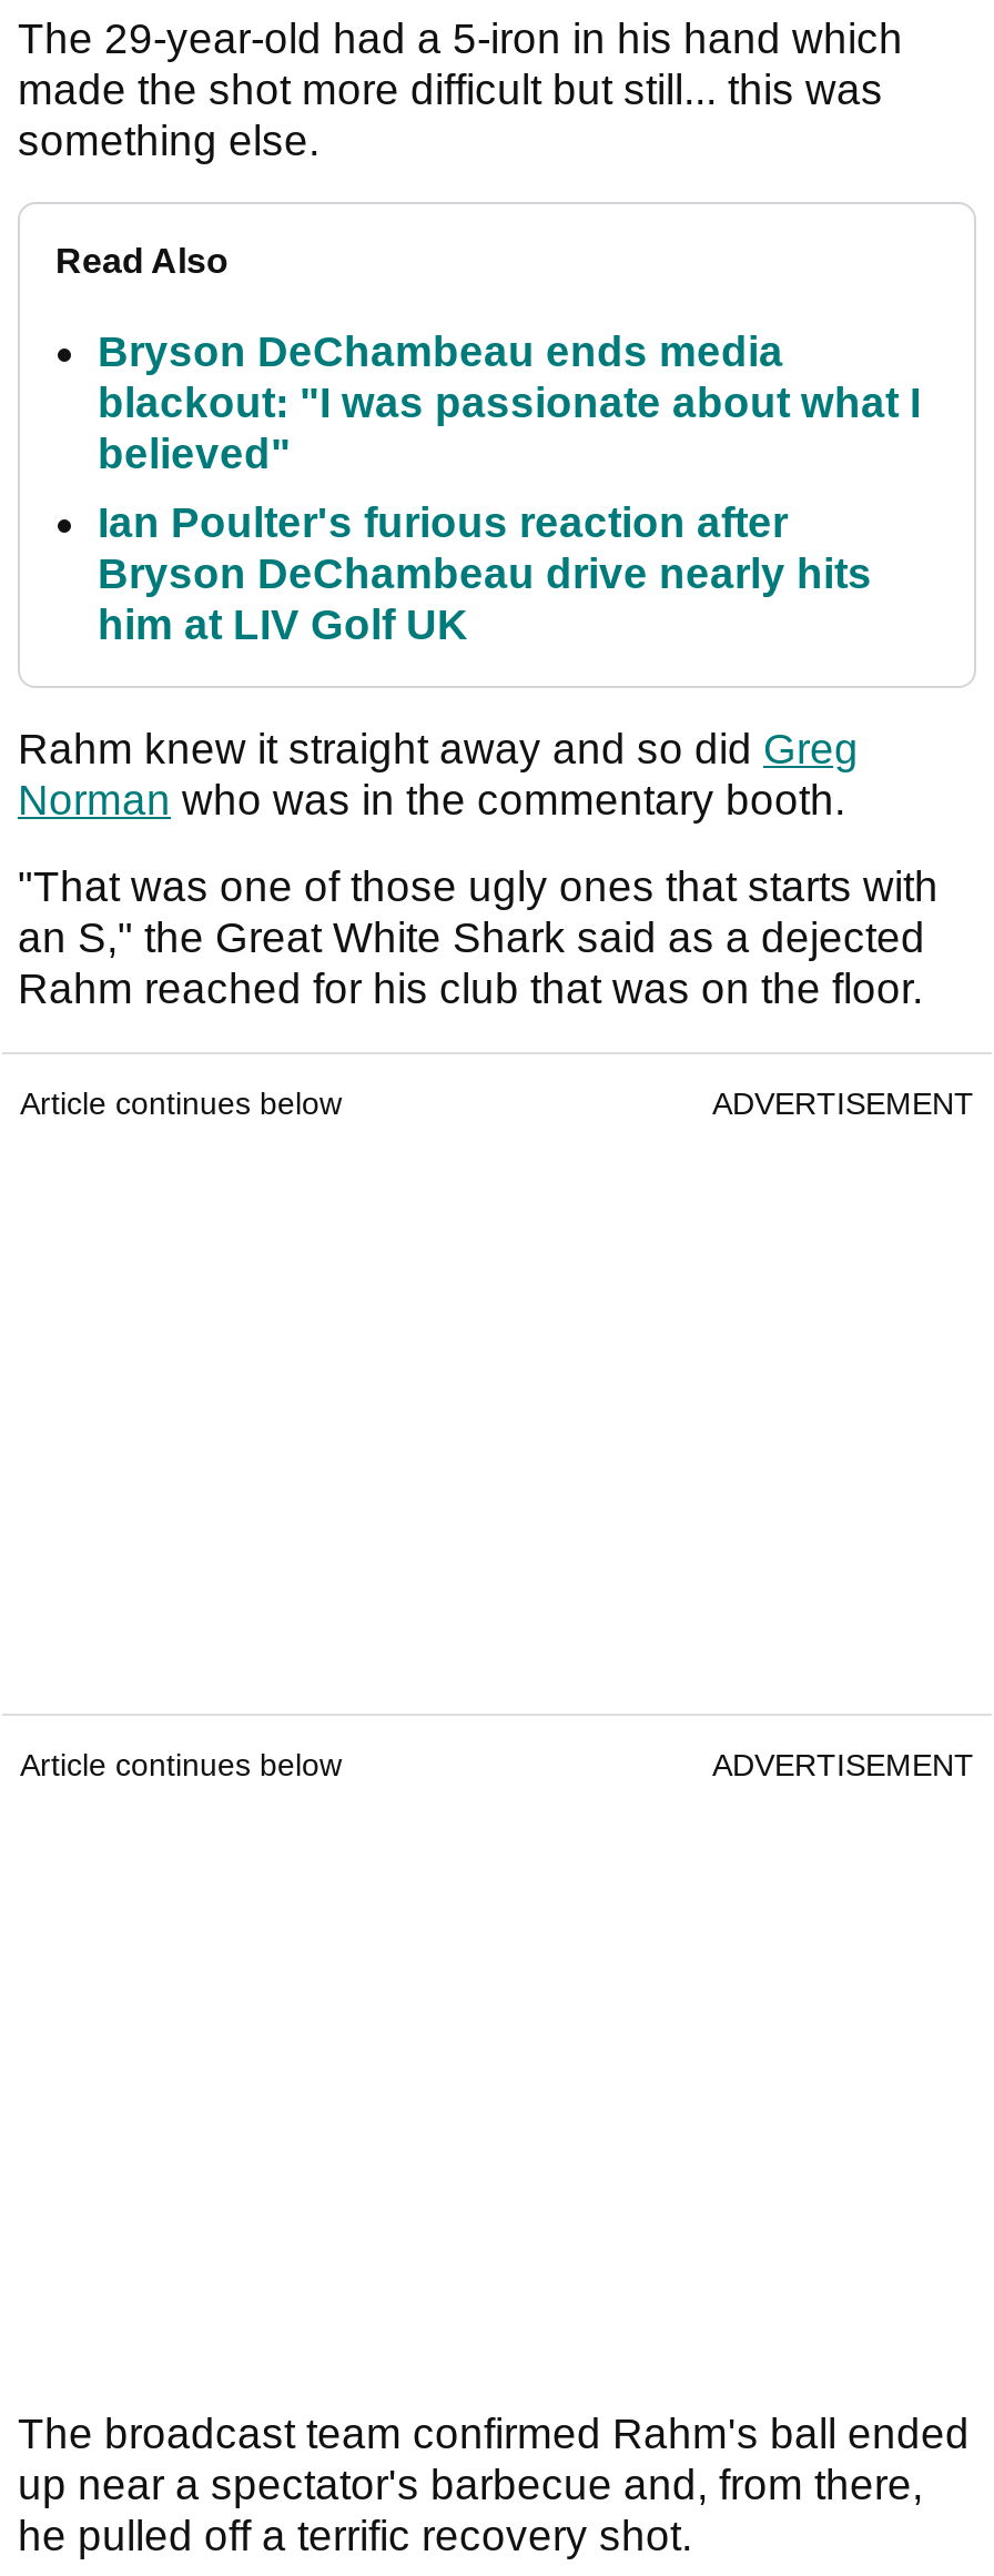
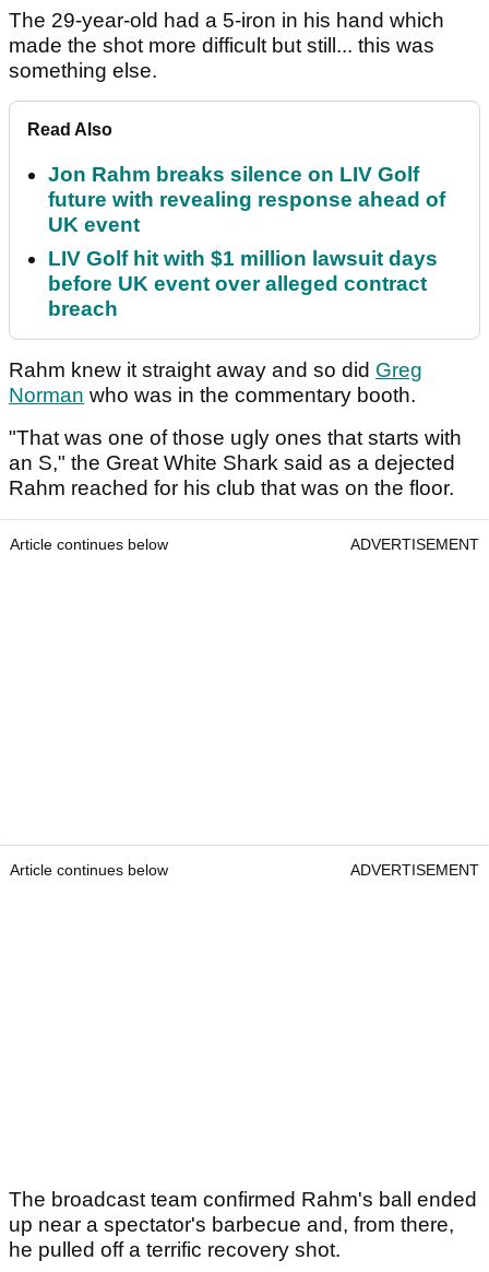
- Bryson DeChambeau ends media
- blackout: "I was passionate about what I
- believed"
+ Jon Rahm breaks silence on LIV Golf
+ future with revealing response ahead of
+ UK event

- Ian Poulter's furious reaction after
- Bryson DeChambeau drive nearly hits
- him at LIV Golf UK
+ LIV Golf hit with $1 million lawsuit days
+ before UK event over alleged contract
+ breach
